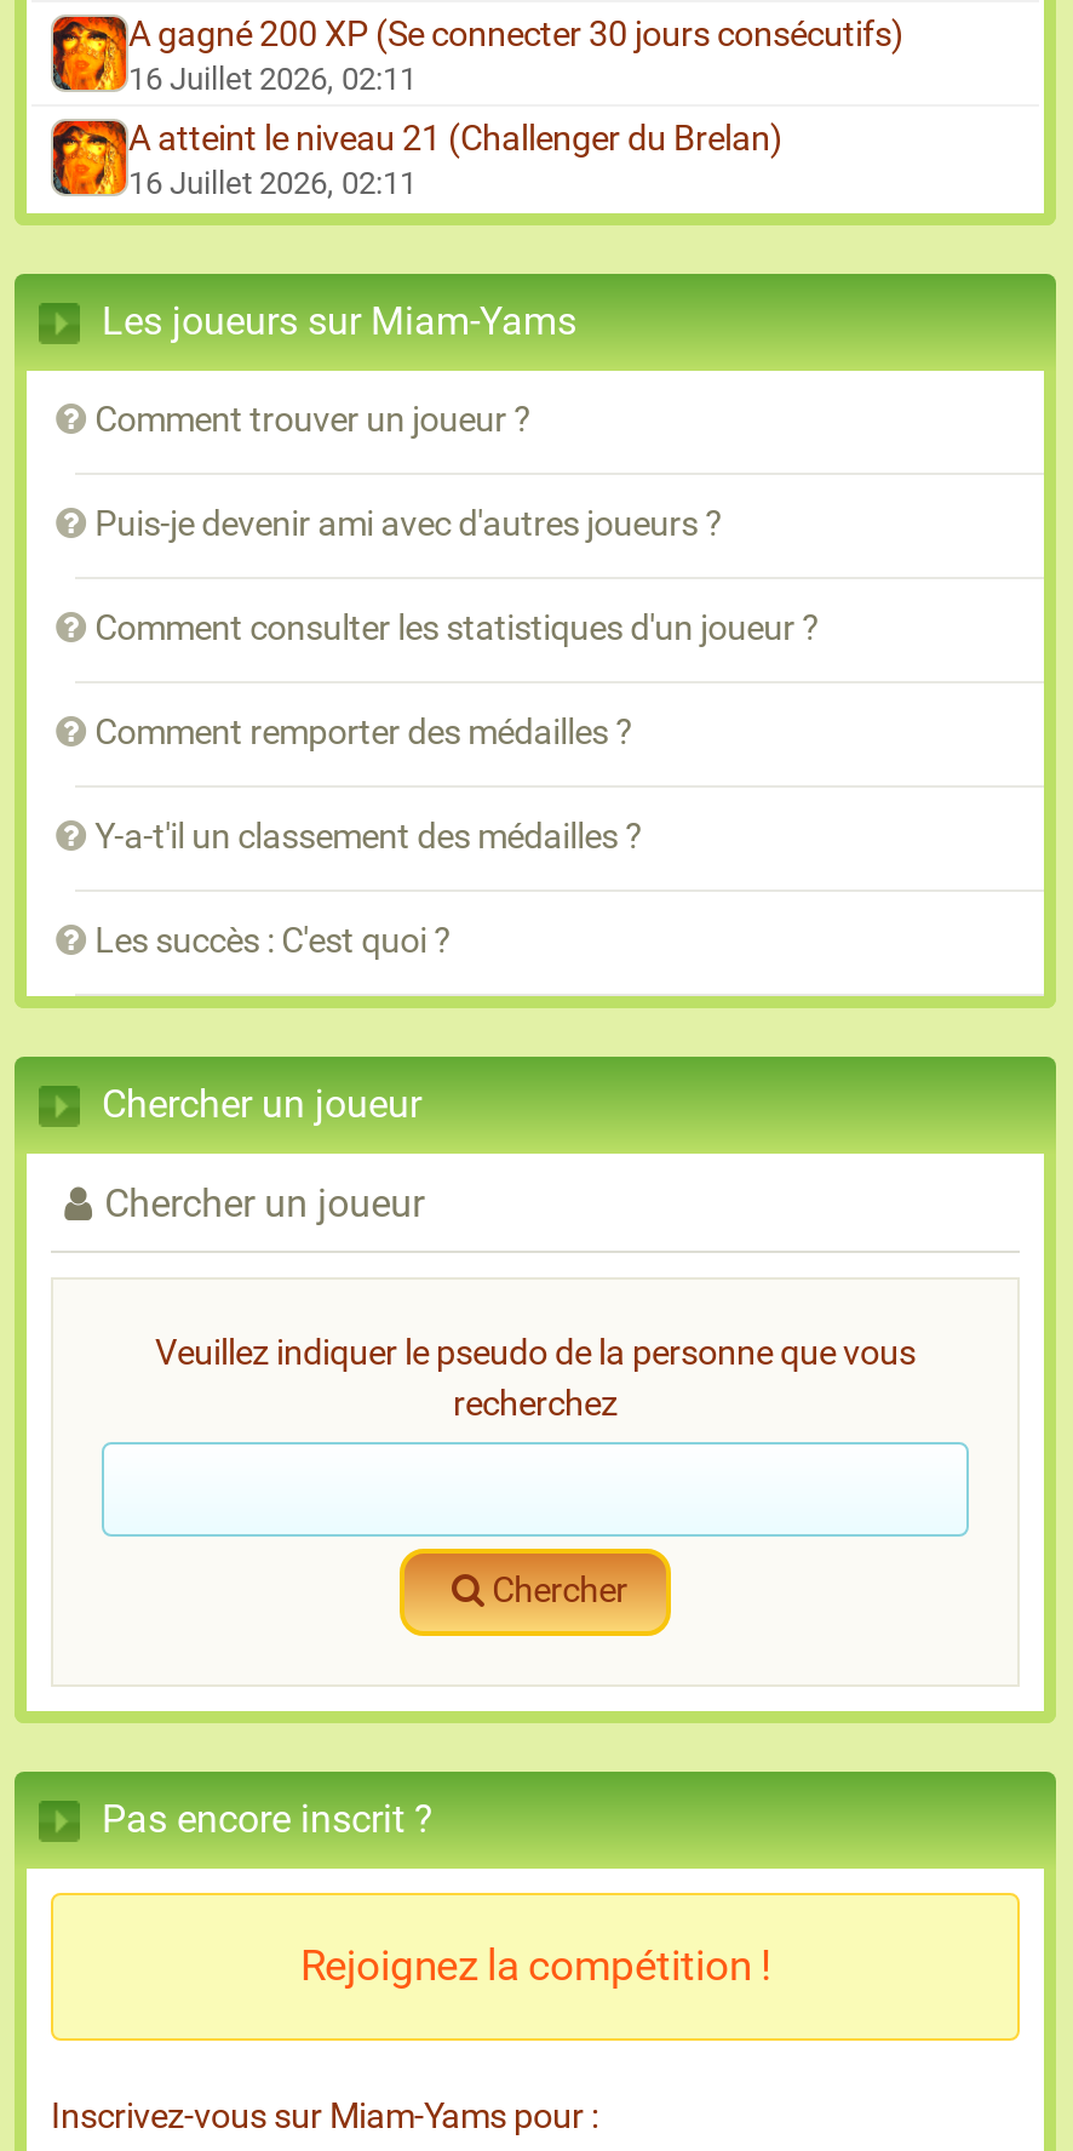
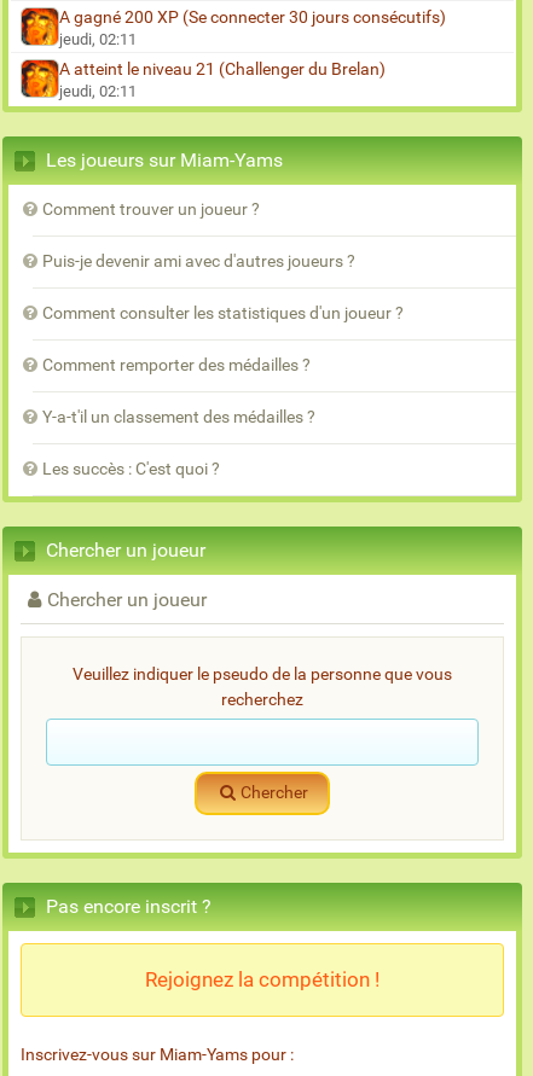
- 16 Juillet 2026, 02:11
+ jeudi, 02:11

- 16 Juillet 2026, 02:11
+ jeudi, 02:11
